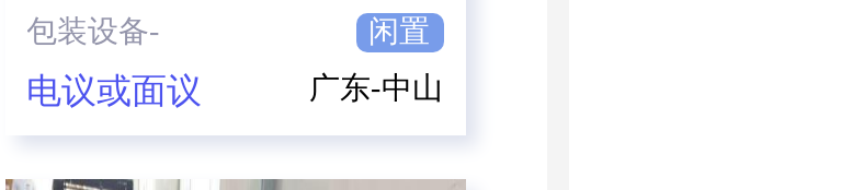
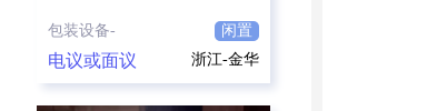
- 广东-中山
+ 浙江-金华
